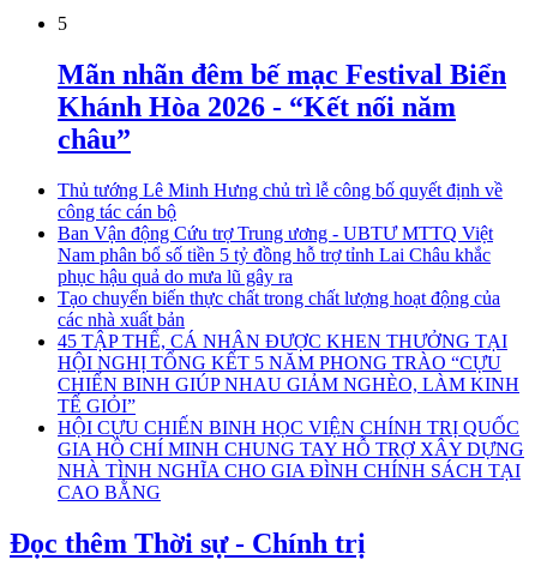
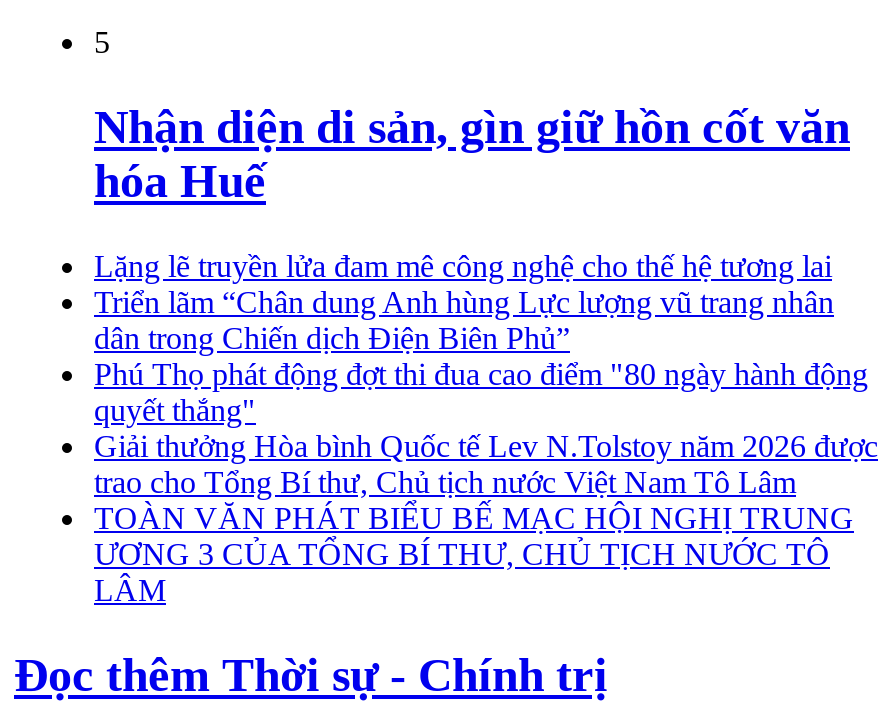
- Mãn nhãn đêm bế mạc Festival Biển
- Khánh Hòa 2026 - “Kết nối năm
- châu”
+ Nhận diện di sản, gìn giữ hồn cốt văn
+ hóa Huế

- Thủ tướng Lê Minh Hưng chủ trì lễ công bố quyết định về
- công tác cán bộ
- Ban Vận động Cứu trợ Trung ương - UBTƯ MTTQ Việt
- Nam phân bổ số tiền 5 tỷ đồng hỗ trợ tỉnh Lai Châu khắc
- phục hậu quả do mưa lũ gây ra
- Tạo chuyển biến thực chất trong chất lượng hoạt động của
- các nhà xuất bản
- 45 TẬP THỂ, CÁ NHÂN ĐƯỢC KHEN THƯỞNG TẠI
- HỘI NGHỊ TỔNG KẾT 5 NĂM PHONG TRÀO “CỰU
- CHIẾN BINH GIÚP NHAU GIẢM NGHÈO, LÀM KINH
- TẾ GIỎI”
- HỘI CỰU CHIẾN BINH HỌC VIỆN CHÍNH TRỊ QUỐC
- GIA HỒ CHÍ MINH CHUNG TAY HỖ TRỢ XÂY DỰNG
- NHÀ TÌNH NGHĨA CHO GIA ĐÌNH CHÍNH SÁCH TẠI
- CAO BẰNG
+ Lặng lẽ truyền lửa đam mê công nghệ cho thế hệ tương lai
+ Triển lãm “Chân dung Anh hùng Lực lượng vũ trang nhân
+ dân trong Chiến dịch Điện Biên Phủ”
+ Phú Thọ phát động đợt thi đua cao điểm "80 ngày hành động
+ quyết thắng"
+ Giải thưởng Hòa bình Quốc tế Lev N.Tolstoy năm 2026 được
+ trao cho Tổng Bí thư, Chủ tịch nước Việt Nam Tô Lâm
+ TOÀN VĂN PHÁT BIỂU BẾ MẠC HỘI NGHỊ TRUNG
+ ƯƠNG 3 CỦA TỔNG BÍ THƯ, CHỦ TỊCH NƯỚC TÔ
+ LÂM
